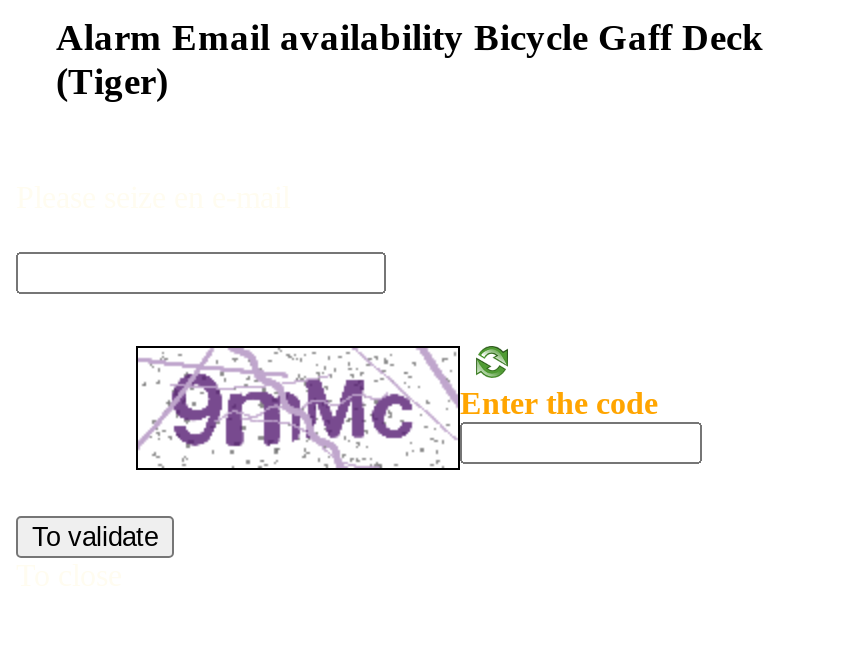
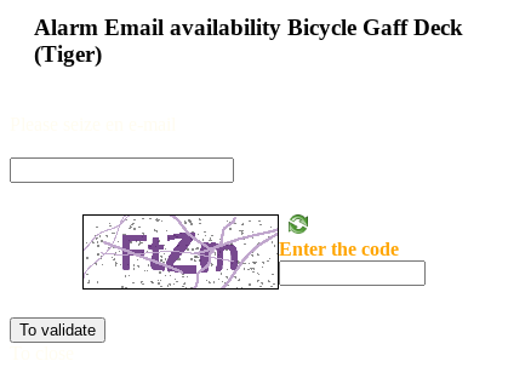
- [image]
+ [image]
